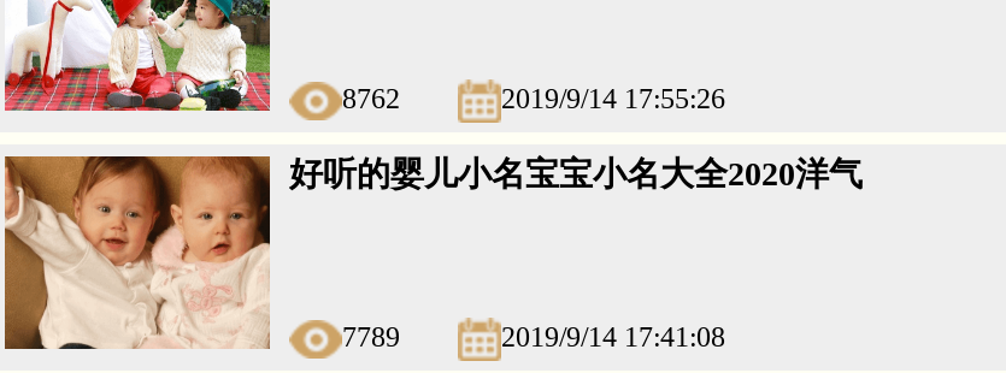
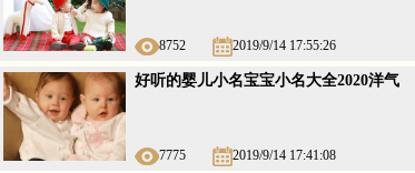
- 8762 2019/9/14 17:55:26
+ 8752 2019/9/14 17:55:26

- 7789 2019/9/14 17:41:08
+ 7775 2019/9/14 17:41:08
